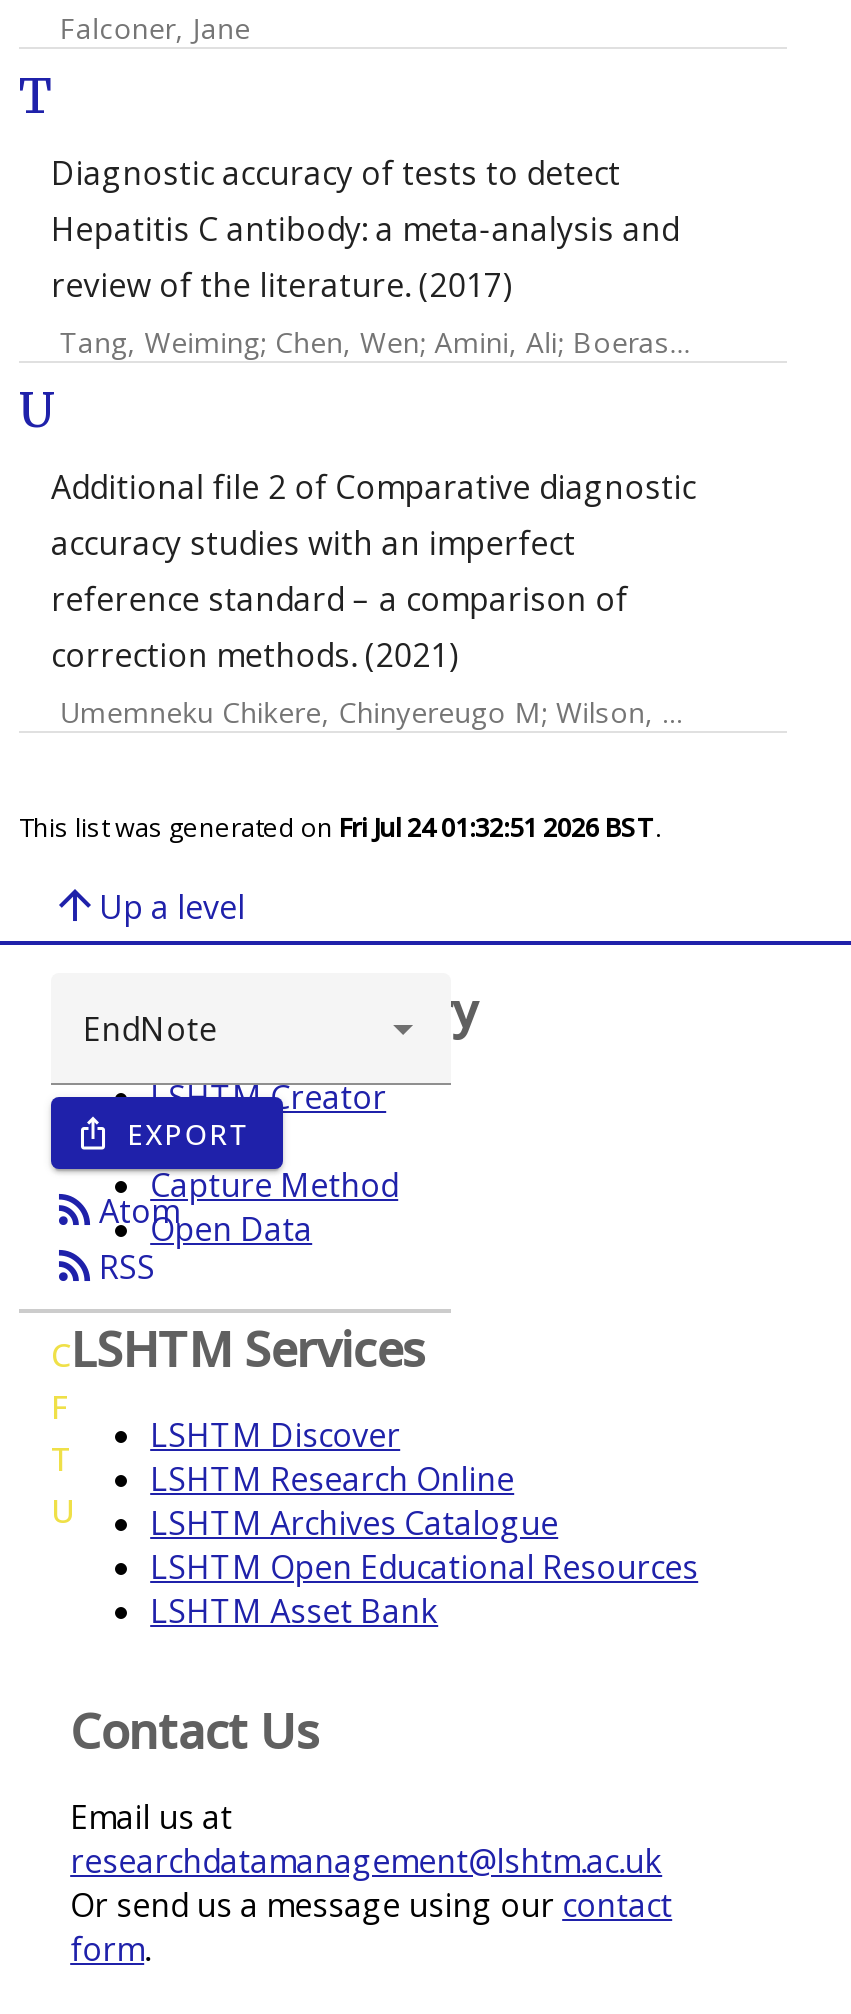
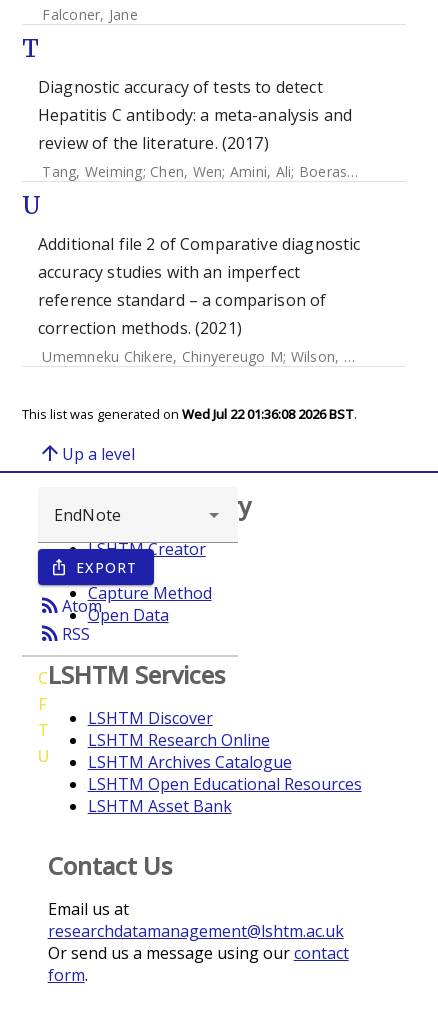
- This list was generated on Fri Jul 24 01:32:51 2026 BST.
+ This list was generated on Wed Jul 22 01:36:08 2026 BST.
